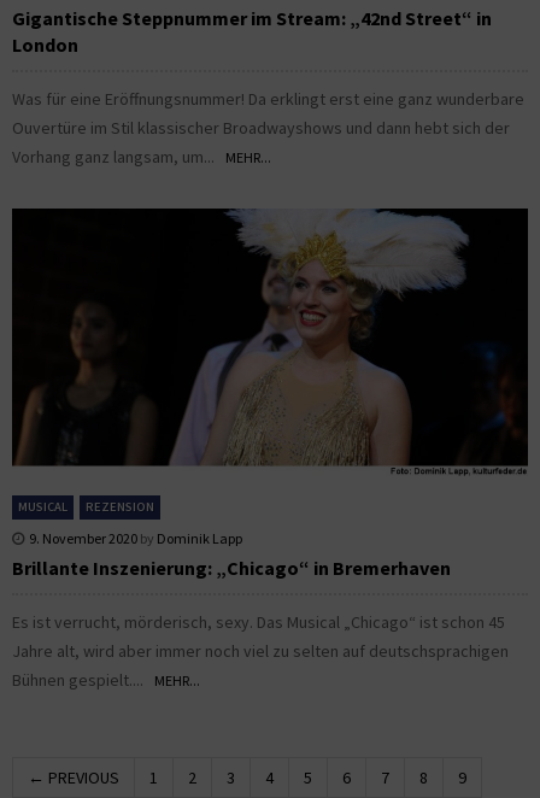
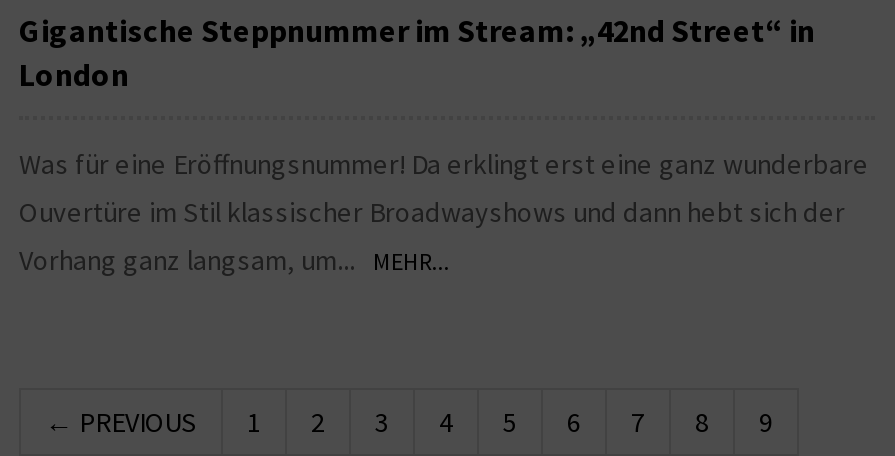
- [image]
- MUSICAL
- REZENSION
- 9. November 2020 by Dominik Lapp
- Brillante Inszenierung: „Chicago“ in Bremerhaven
- Es ist verrucht, mörderisch, sexy. Das Musical „Chicago“ ist schon 45
- Jahre alt, wird aber immer noch viel zu selten auf deutschsprachigen
- Bühnen gespielt.... MEHR...
